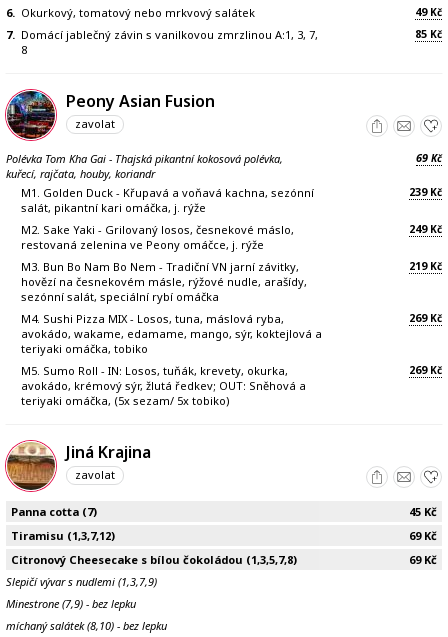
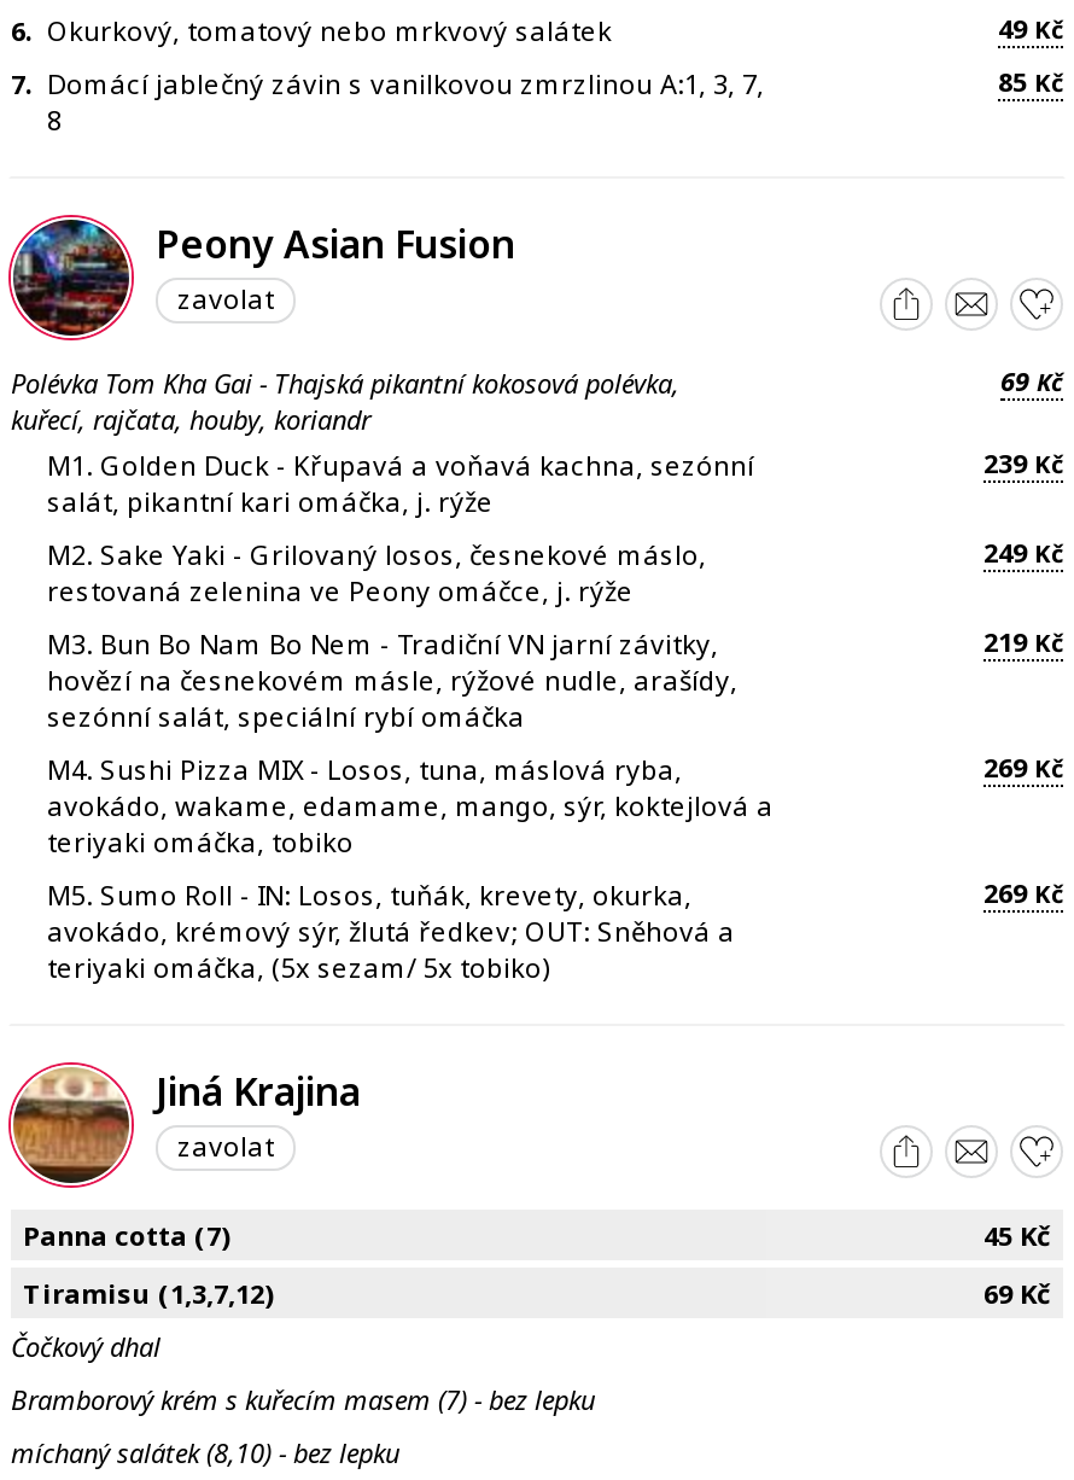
- Citronový Cheesecake s bílou čokoládou (1,3,5,7,8)
- 69 Kč
- Slepičí vývar s nudlemi (1,3,7,9)
- Minestrone (7,9) - bez lepku
+ Čočkový dhal
+ Bramborový krém s kuřecím masem (7) - bez lepku
